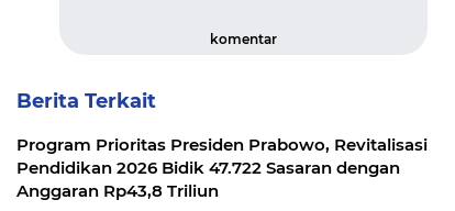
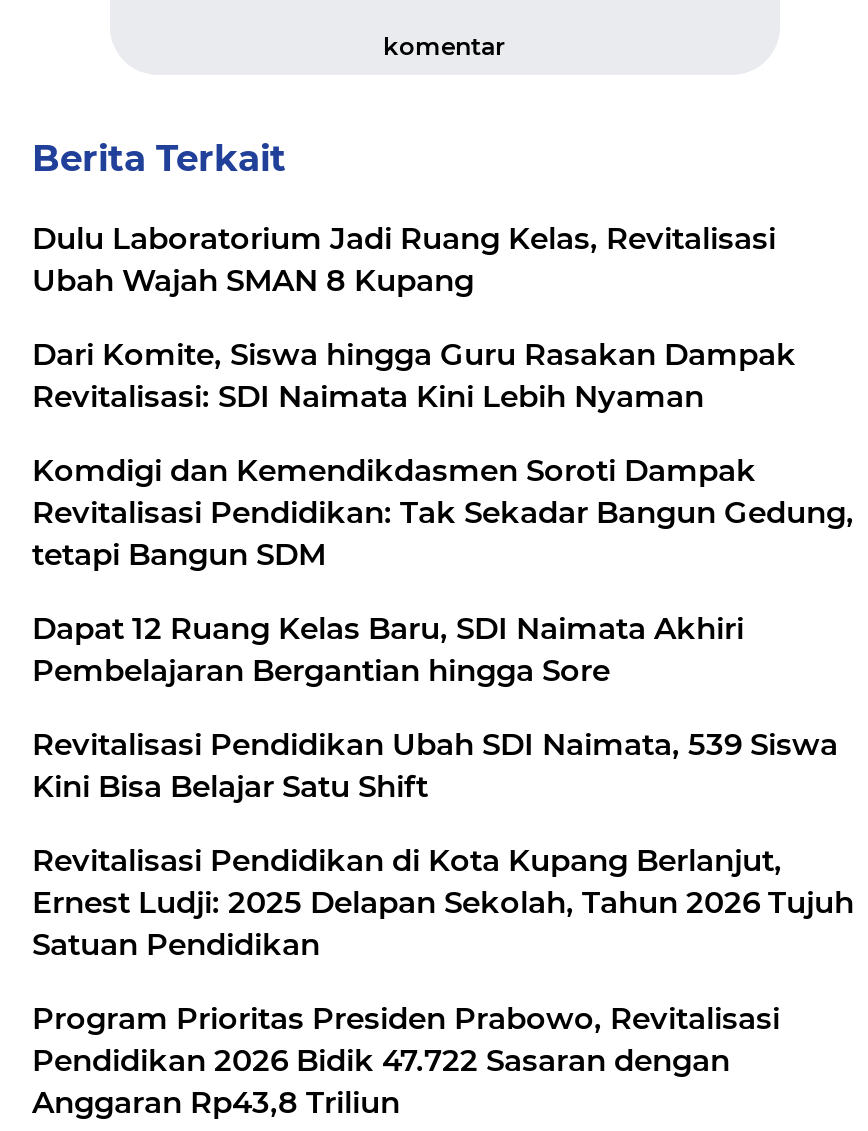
+ Dulu Laboratorium Jadi Ruang Kelas, Revitalisasi
+ Ubah Wajah SMAN 8 Kupang
+ Dari Komite, Siswa hingga Guru Rasakan Dampak
+ Revitalisasi: SDI Naimata Kini Lebih Nyaman
+ Komdigi dan Kemendikdasmen Soroti Dampak
+ Revitalisasi Pendidikan: Tak Sekadar Bangun Gedung,
+ tetapi Bangun SDM
+ Dapat 12 Ruang Kelas Baru, SDI Naimata Akhiri
+ Pembelajaran Bergantian hingga Sore
+ Revitalisasi Pendidikan Ubah SDI Naimata, 539 Siswa
+ Kini Bisa Belajar Satu Shift
+ Revitalisasi Pendidikan di Kota Kupang Berlanjut,
+ Ernest Ludji: 2025 Delapan Sekolah, Tahun 2026 Tujuh
+ Satuan Pendidikan
